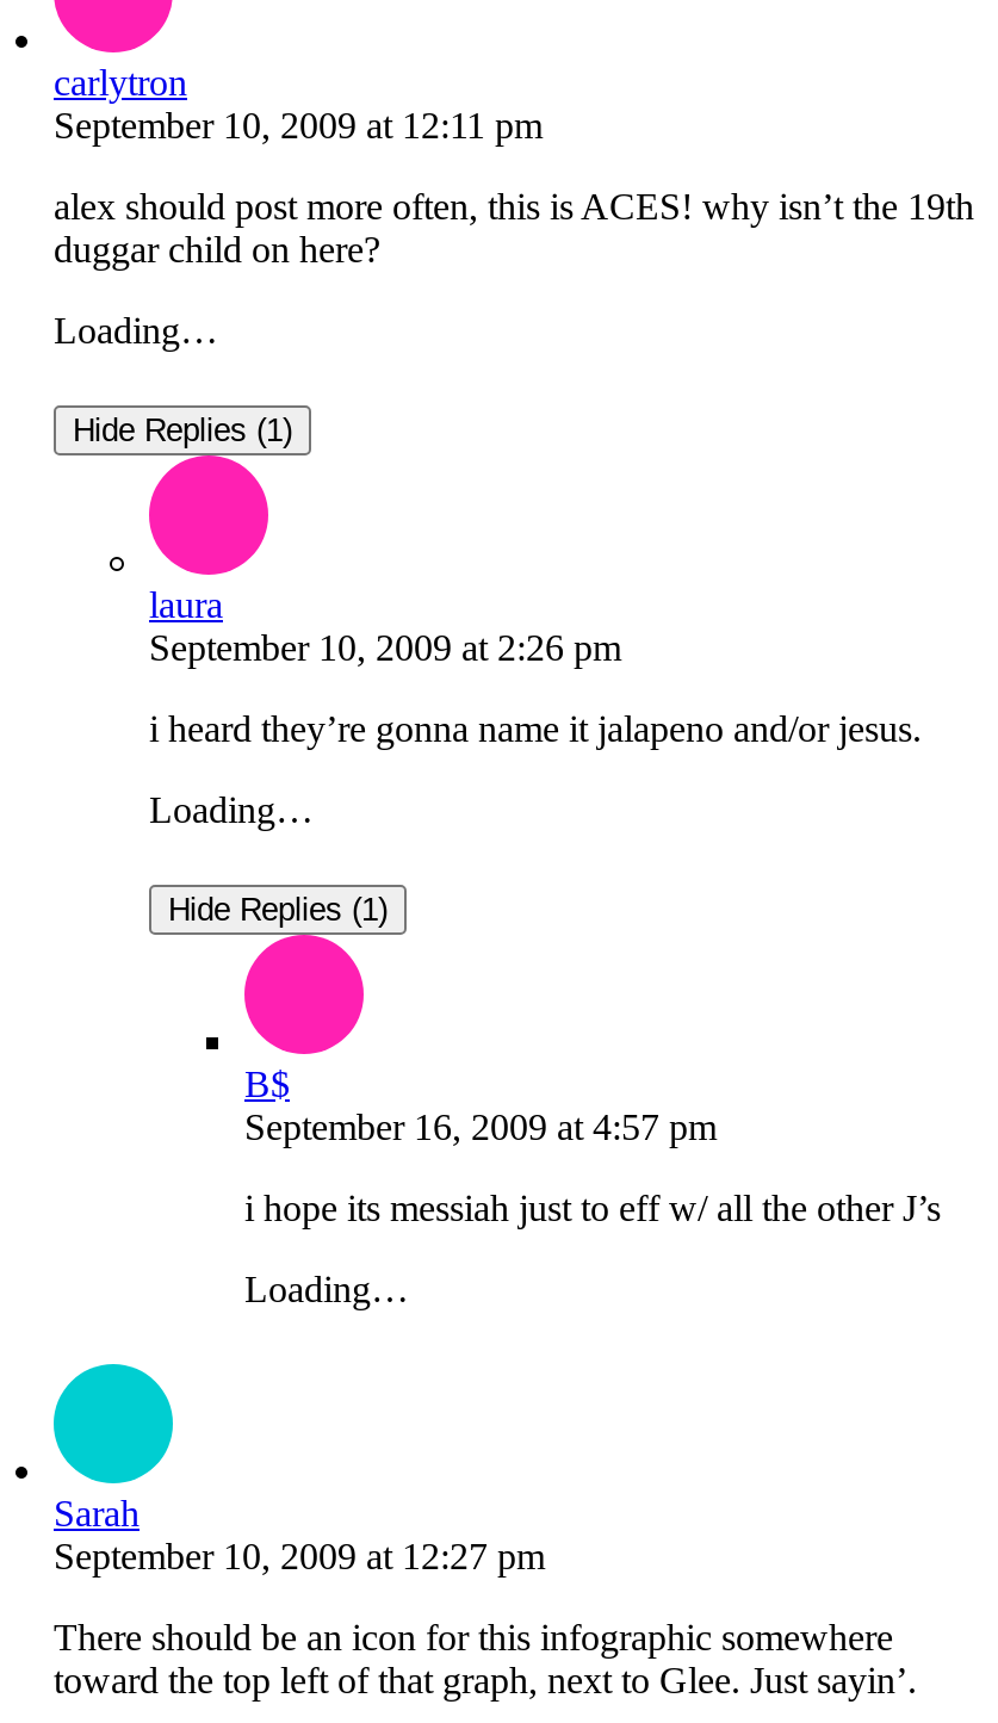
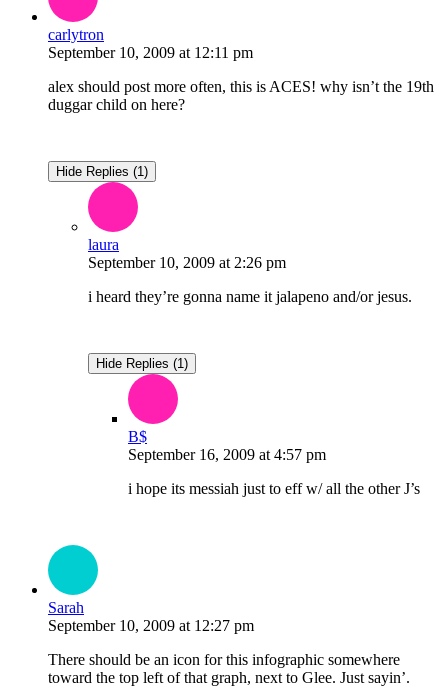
- Loading…

- Loading…

- Loading…
